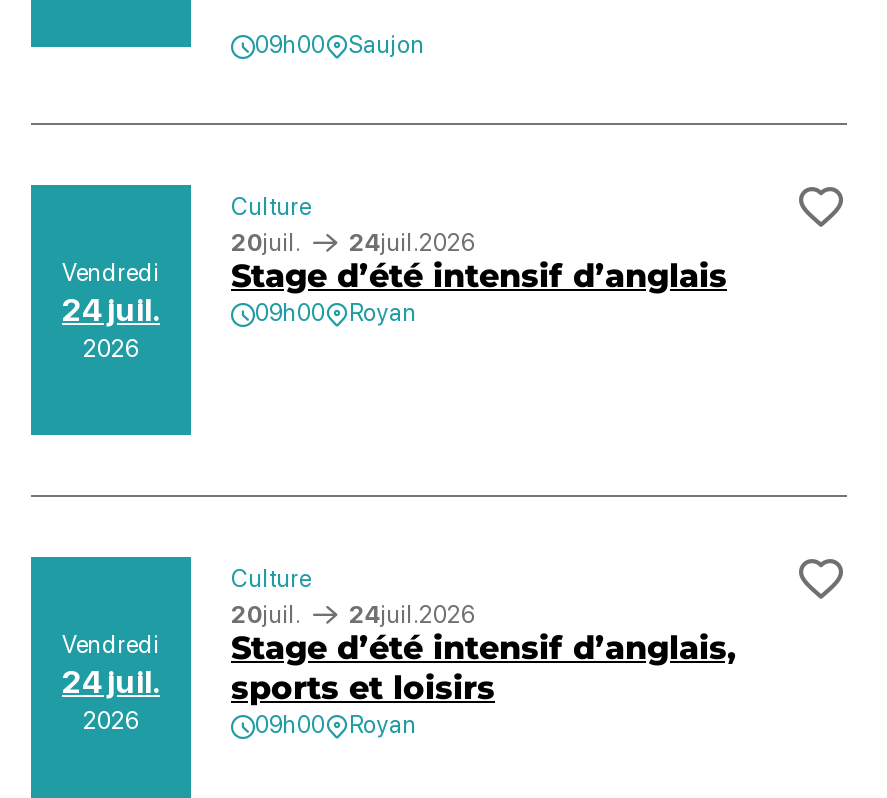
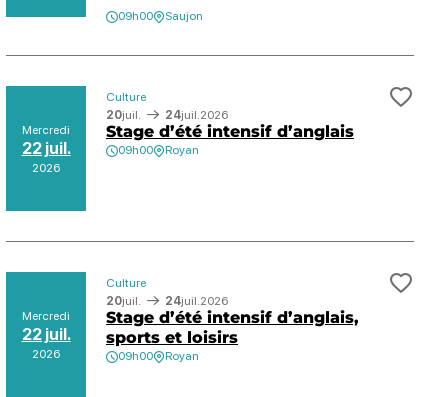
- Vendredi
- 24 juil.
+ Mercredi
+ 22 juil.

- Vendredi
- 24 juil.
+ Mercredi
+ 22 juil.
